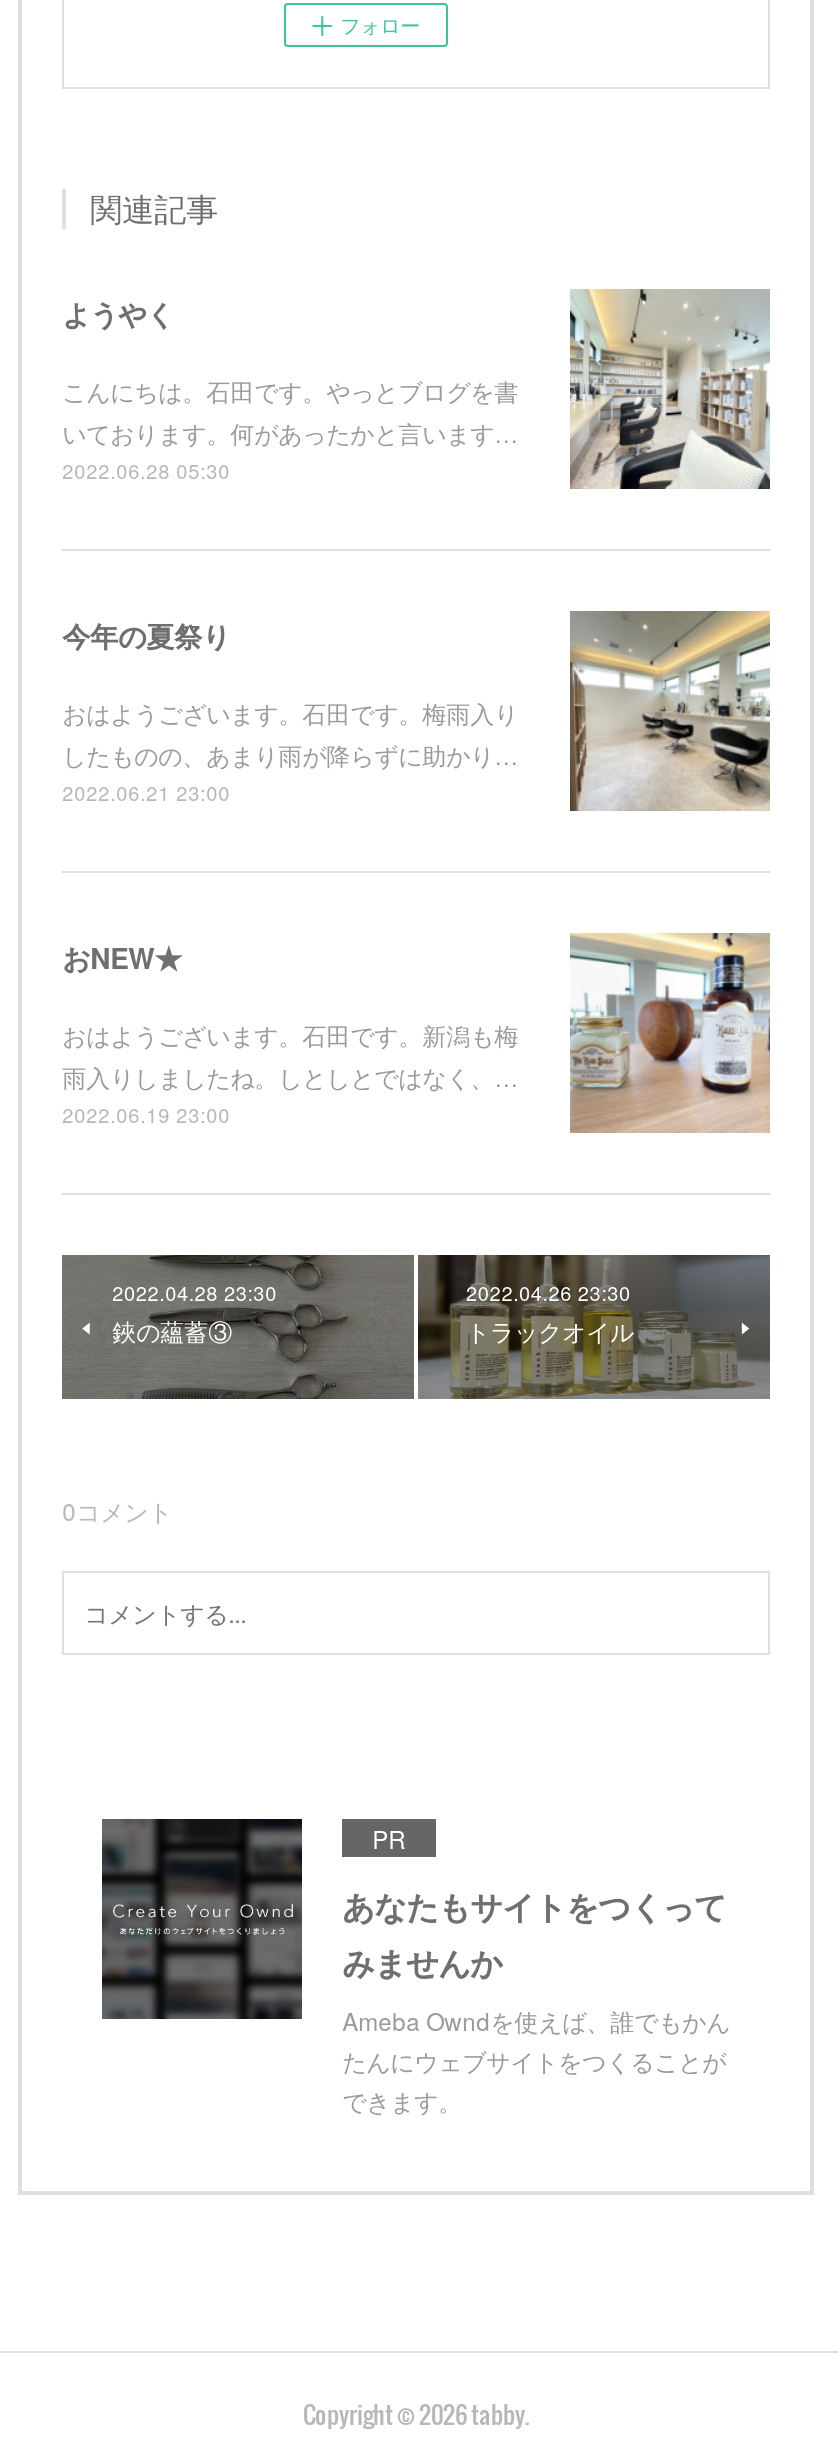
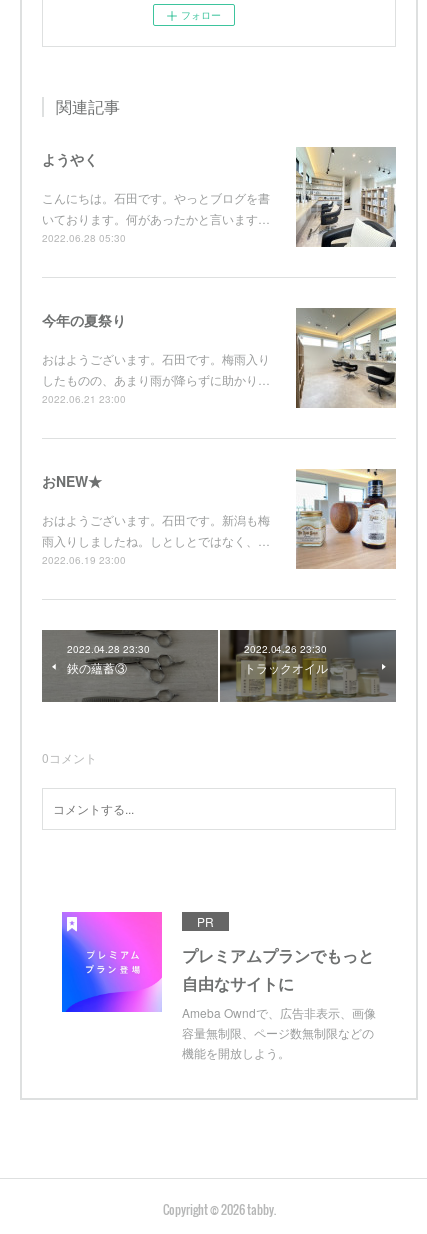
- [image]
- あなたもサイトをつくって
- みませんか
- Ameba Owndを使えば、誰でもかん
- たんにウェブサイトをつくることが
- できます。
+ [image]
+ プレミアムプランでもっと
+ 自由なサイトに
+ Ameba Owndで、広告非表示、画像
+ 容量無制限、ページ数無制限などの
+ 機能を開放しよう。
